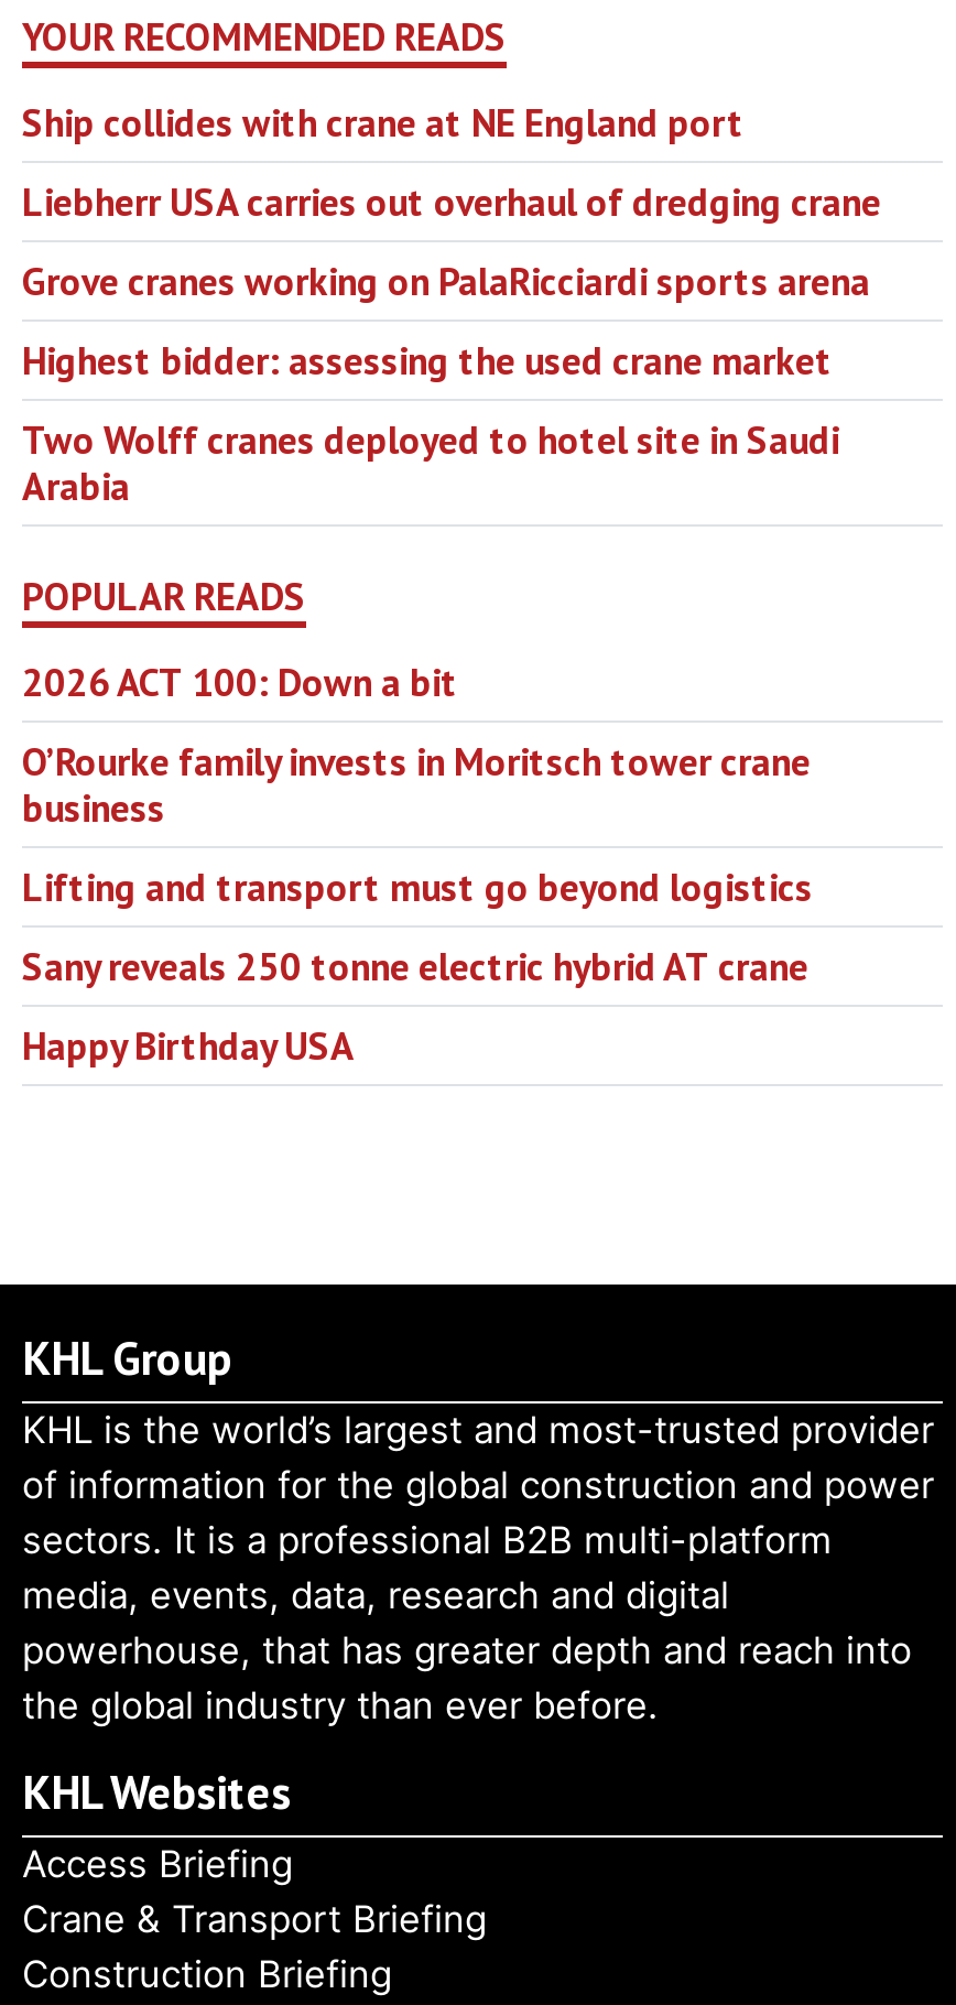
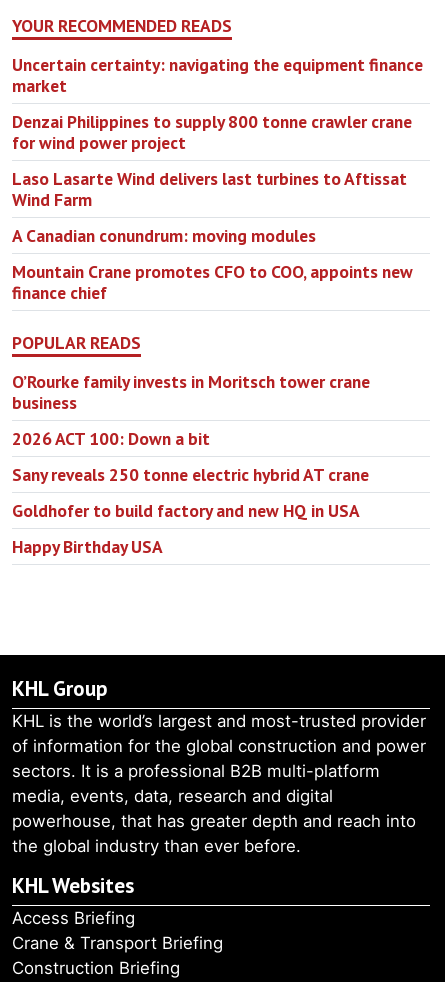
- Ship collides with crane at NE England port
+ Uncertain certainty: navigating the equipment finance
+ market

- Liebherr USA carries out overhaul of dredging crane
+ Denzai Philippines to supply 800 tonne crawler crane
+ for wind power project

- Grove cranes working on PalaRicciardi sports arena
+ Laso Lasarte Wind delivers last turbines to Aftissat
+ Wind Farm

- Highest bidder: assessing the used crane market
+ A Canadian conundrum: moving modules

- Two Wolff cranes deployed to hotel site in Saudi
- Arabia
+ Mountain Crane promotes CFO to COO, appoints new
+ finance chief

- 2026 ACT 100: Down a bit

- Lifting and transport must go beyond logistics
+ 2026 ACT 100: Down a bit

+ Goldhofer to build factory and new HQ in USA
